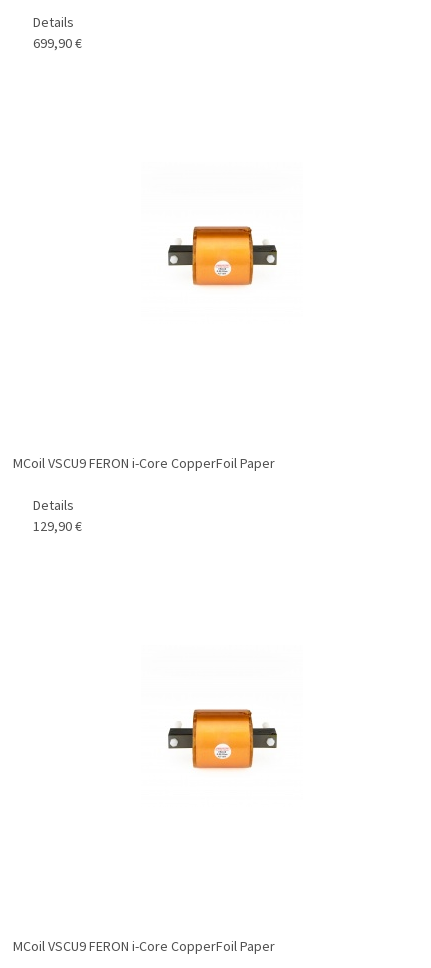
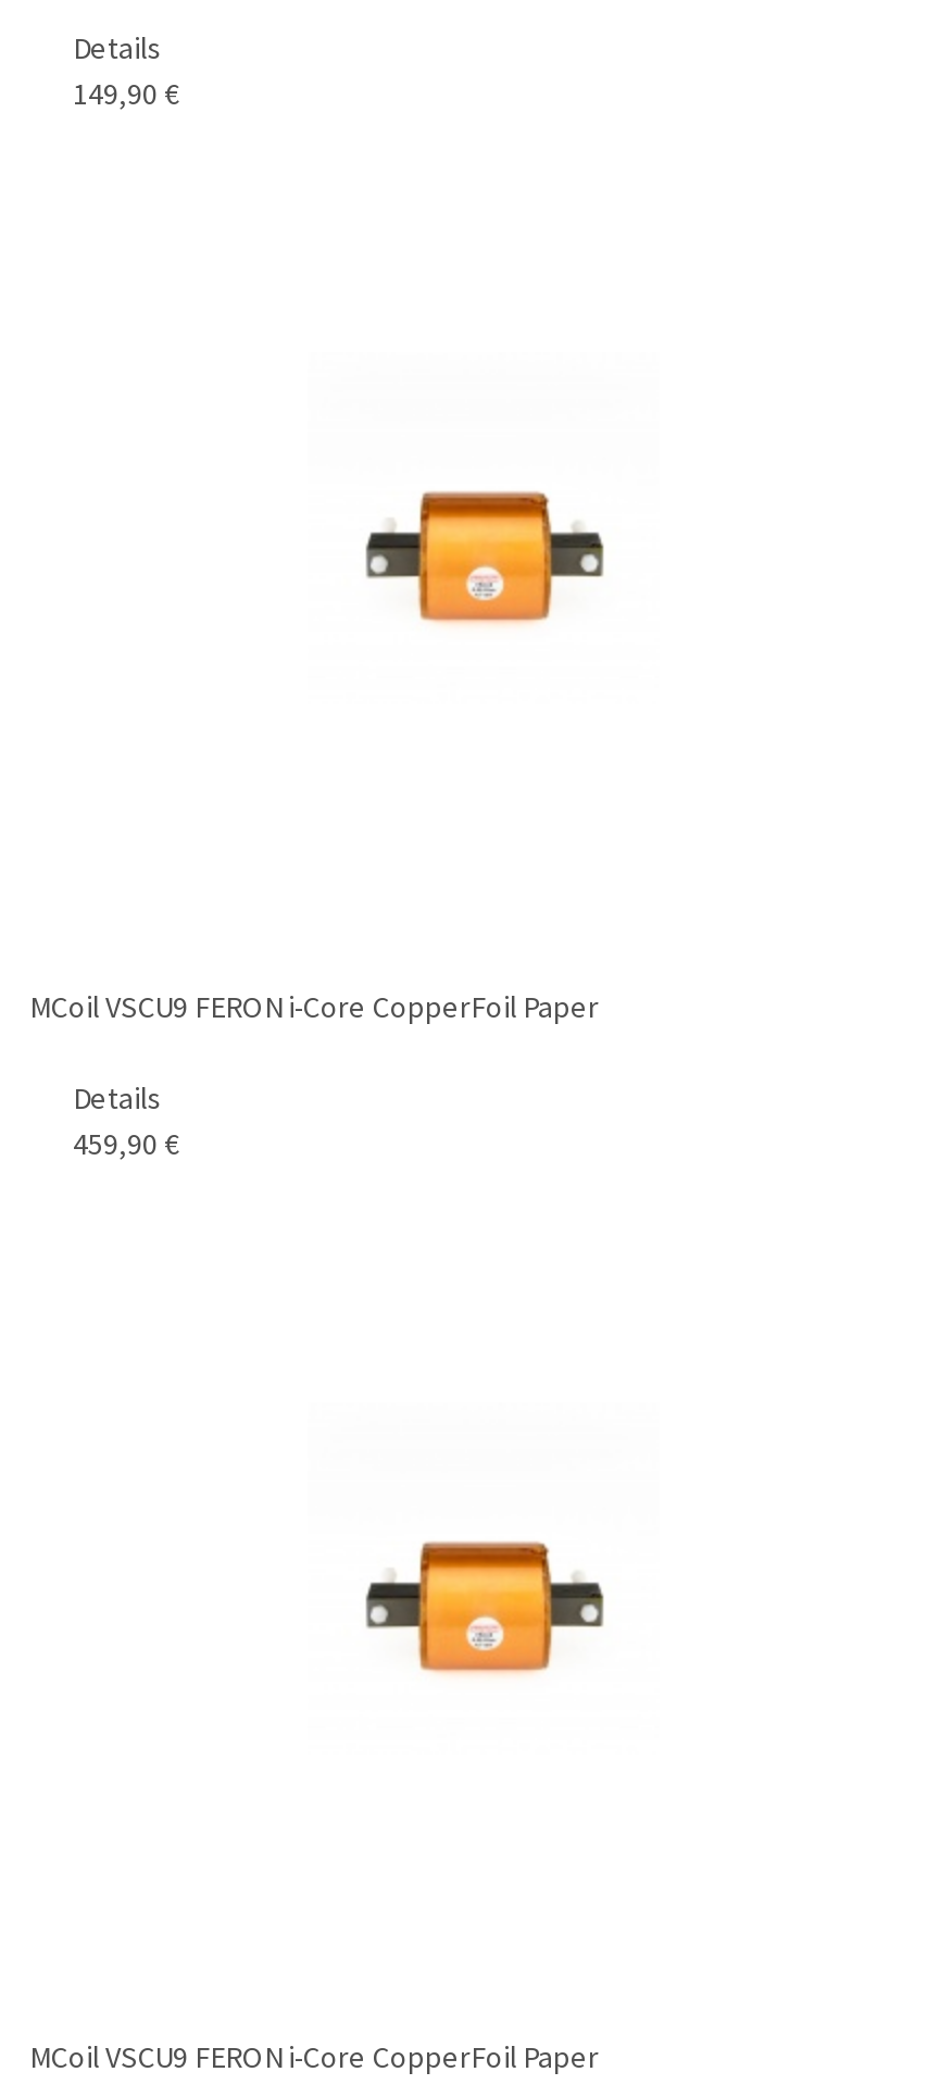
- 699,90 €
+ 149,90 €

- 129,90 €
+ 459,90 €
